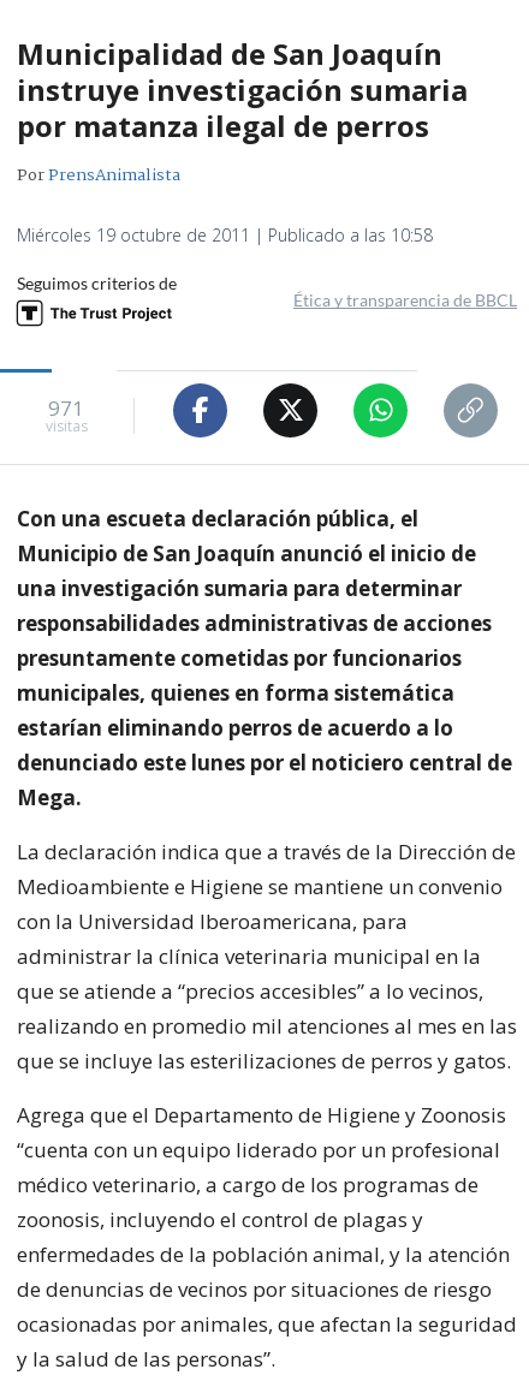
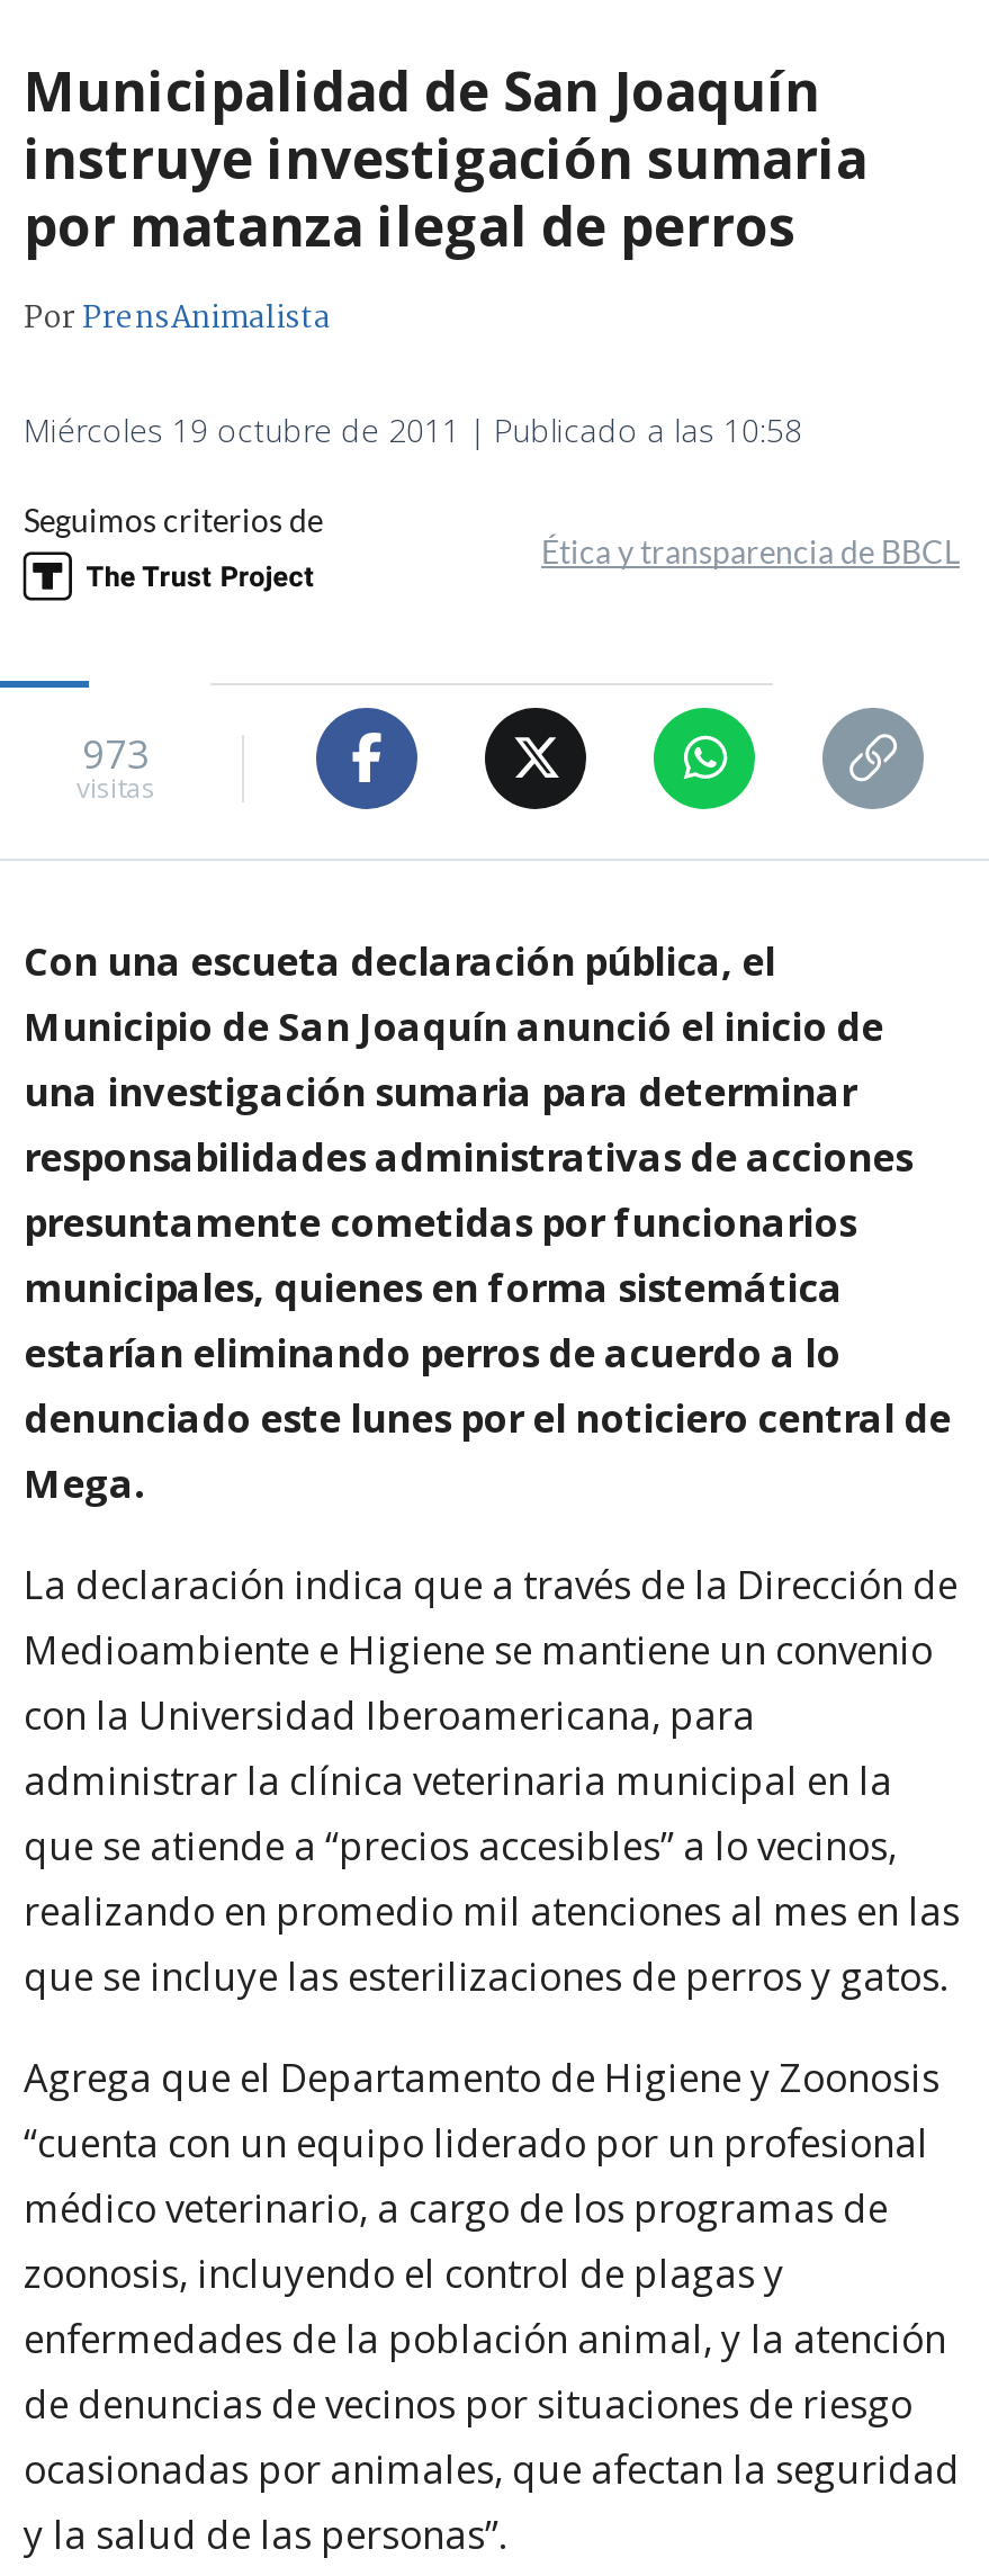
- 971
+ 973
